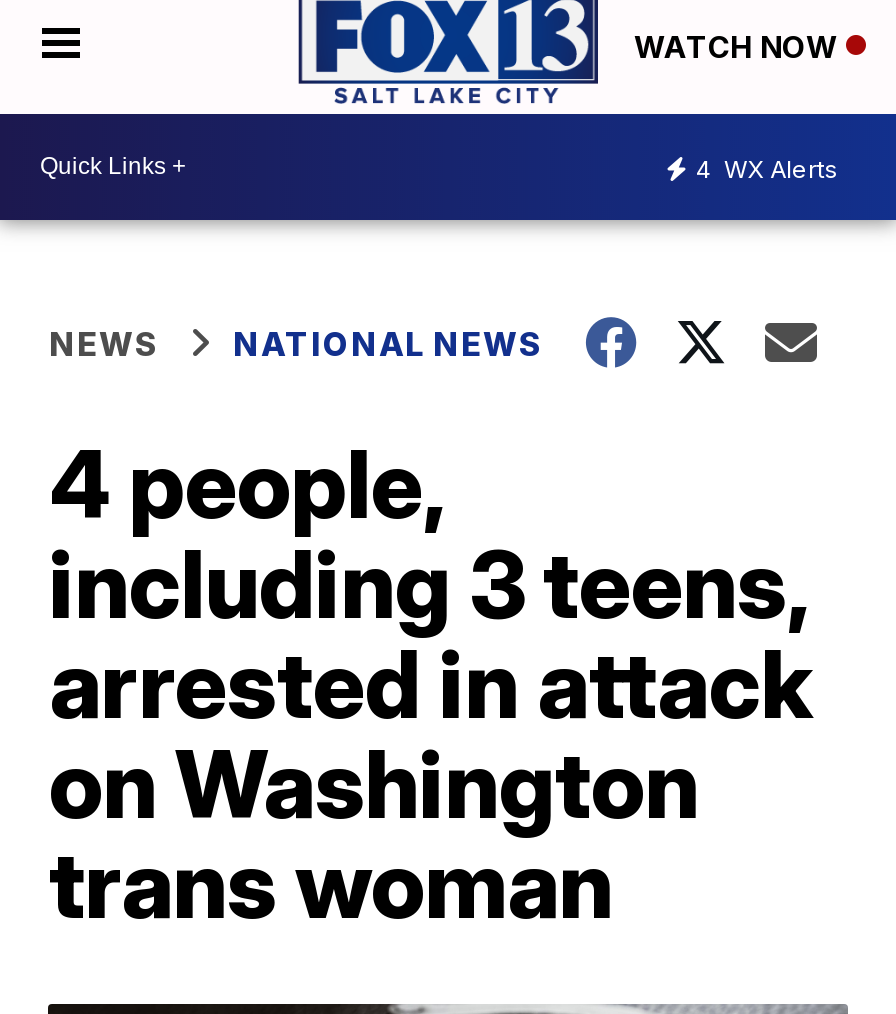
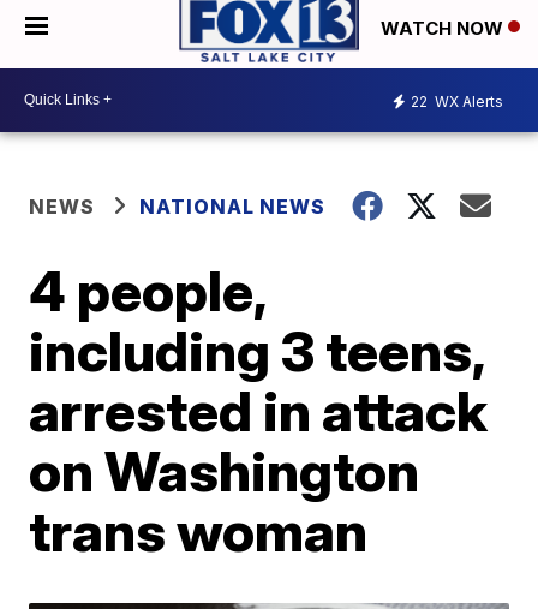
- 4 WX Alerts
+ 22 WX Alerts
